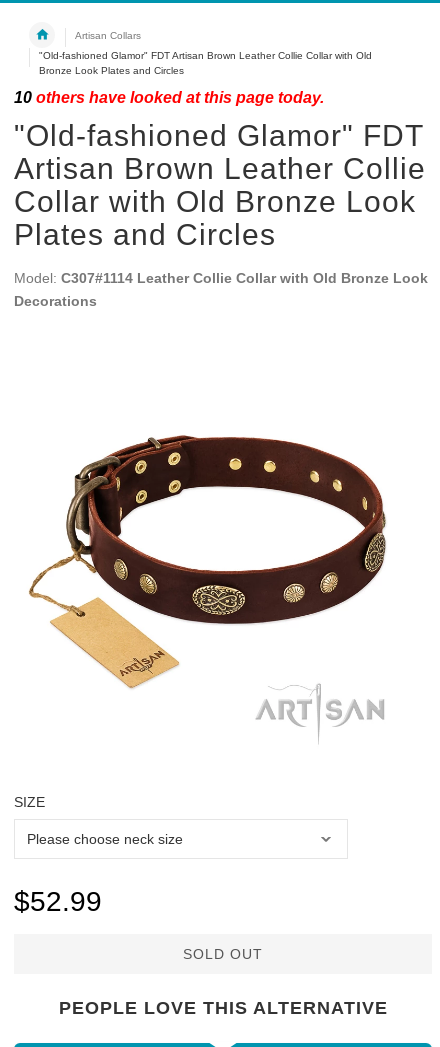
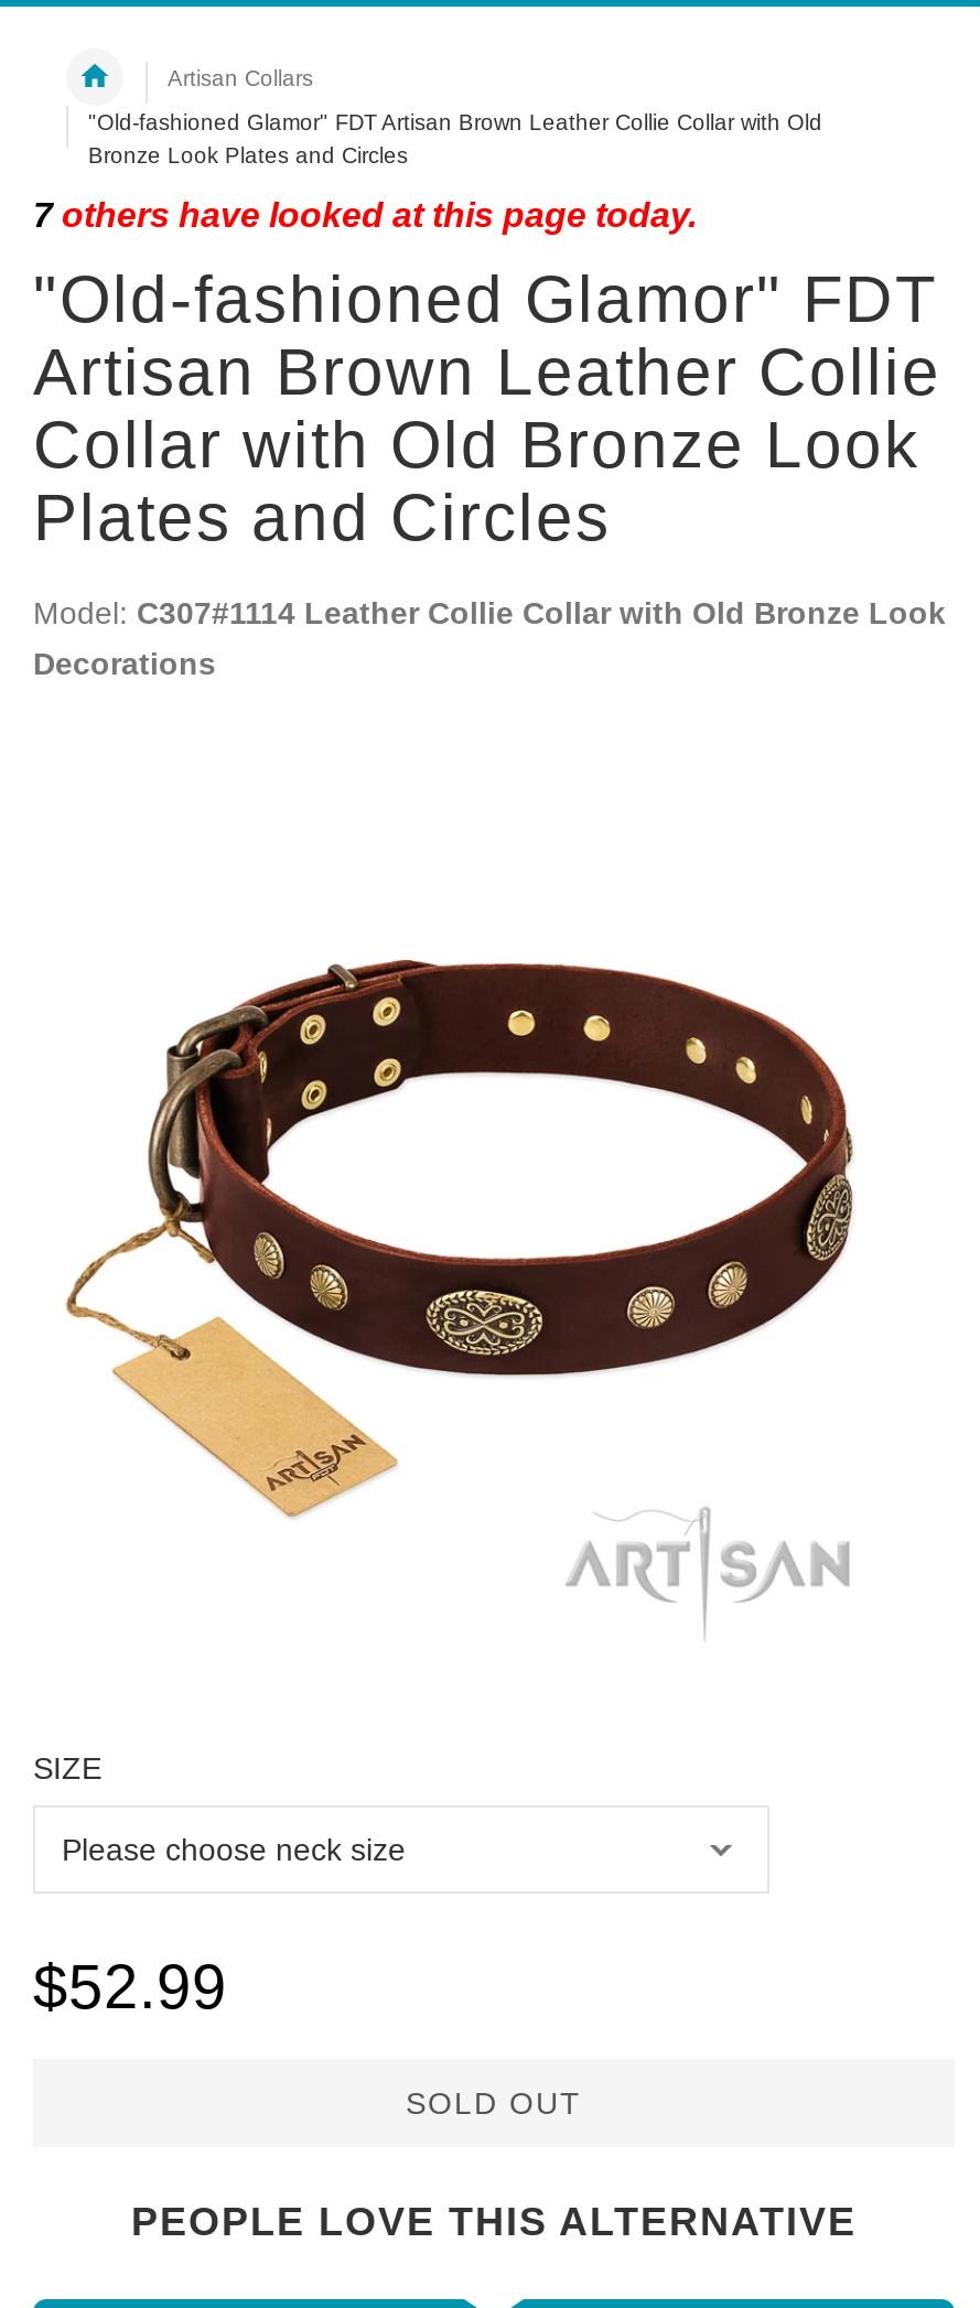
- 10 others have looked at this page today.
+ 7 others have looked at this page today.
